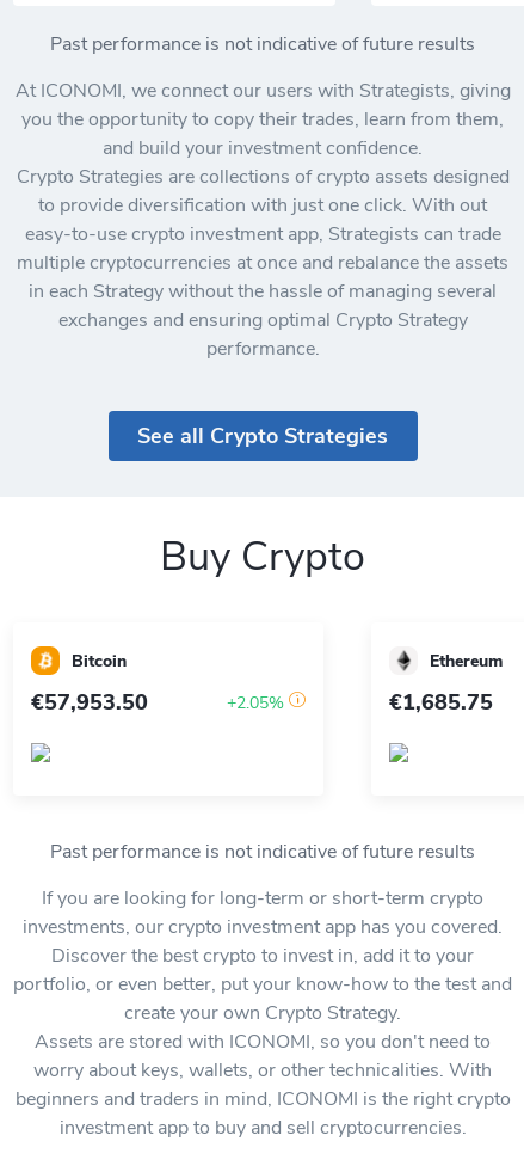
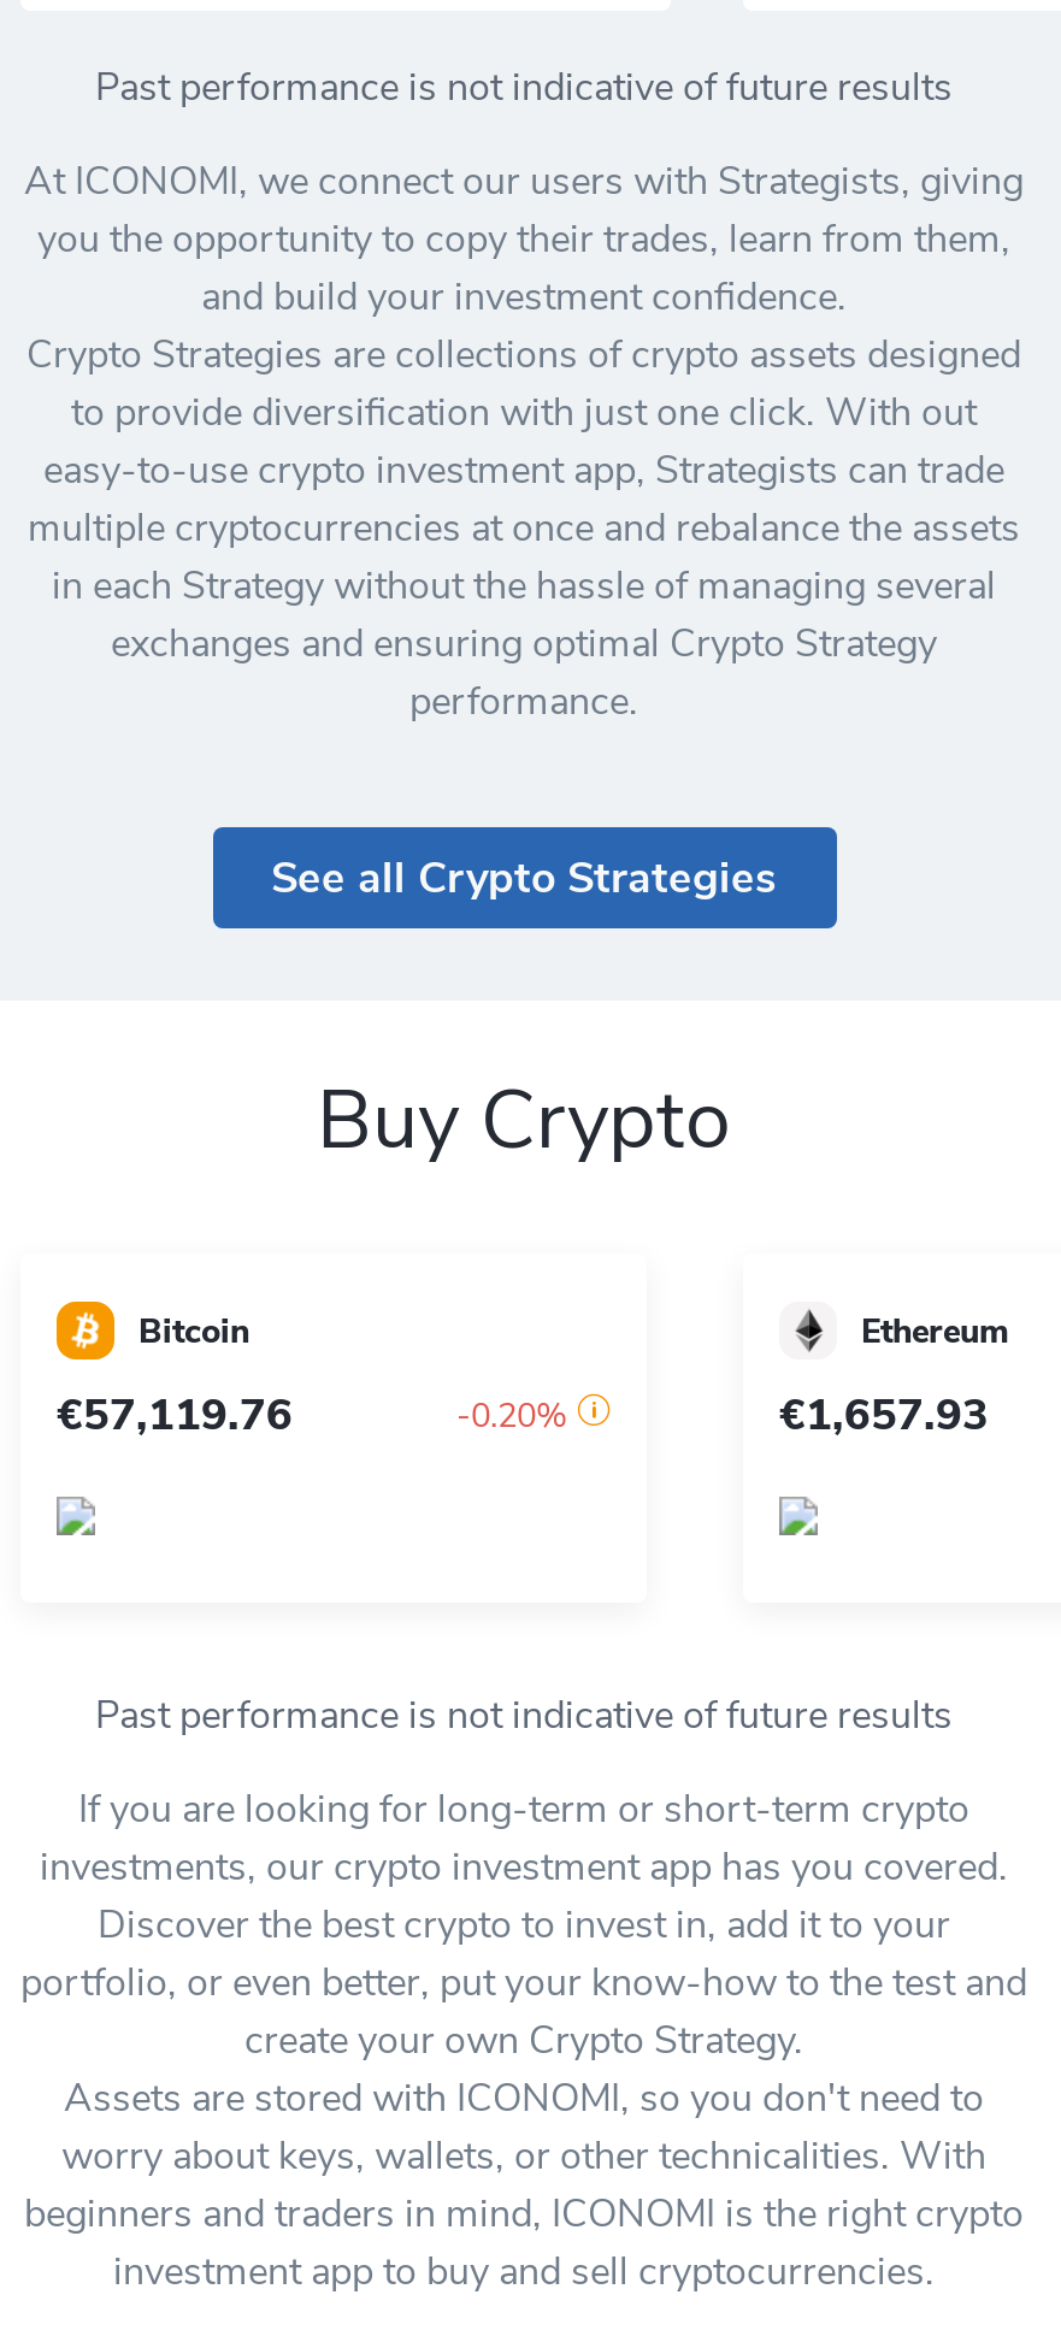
- €57,953.50
+ €57,119.76

- +2.05%
+ -0.20%

- €1,685.75
+ €1,657.93
